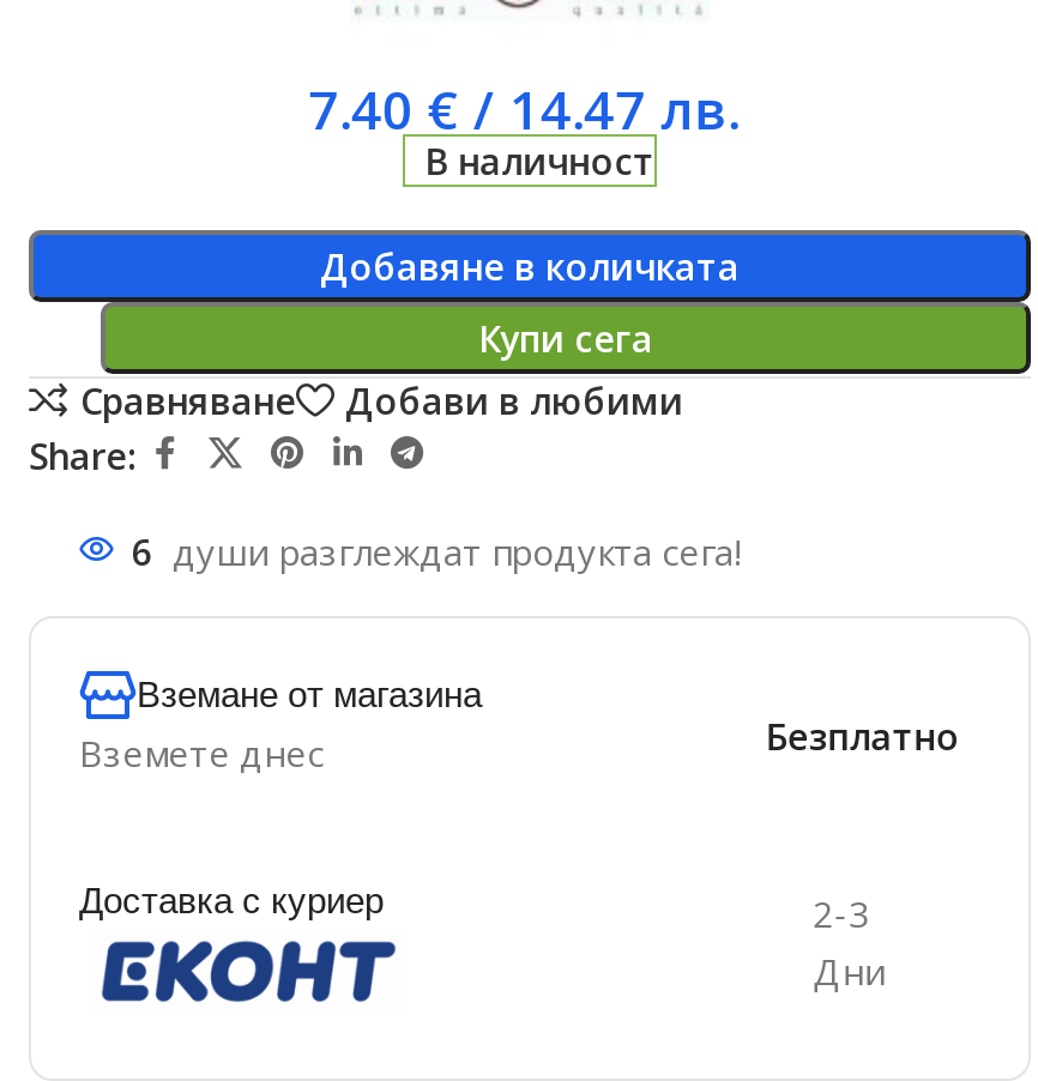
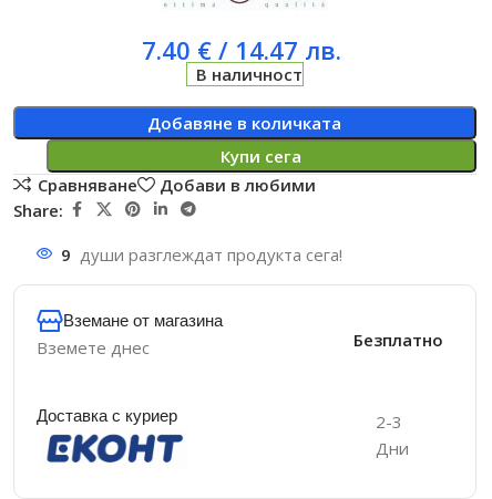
- 6 души разглеждат продукта сега!
+ 9 души разглеждат продукта сега!
